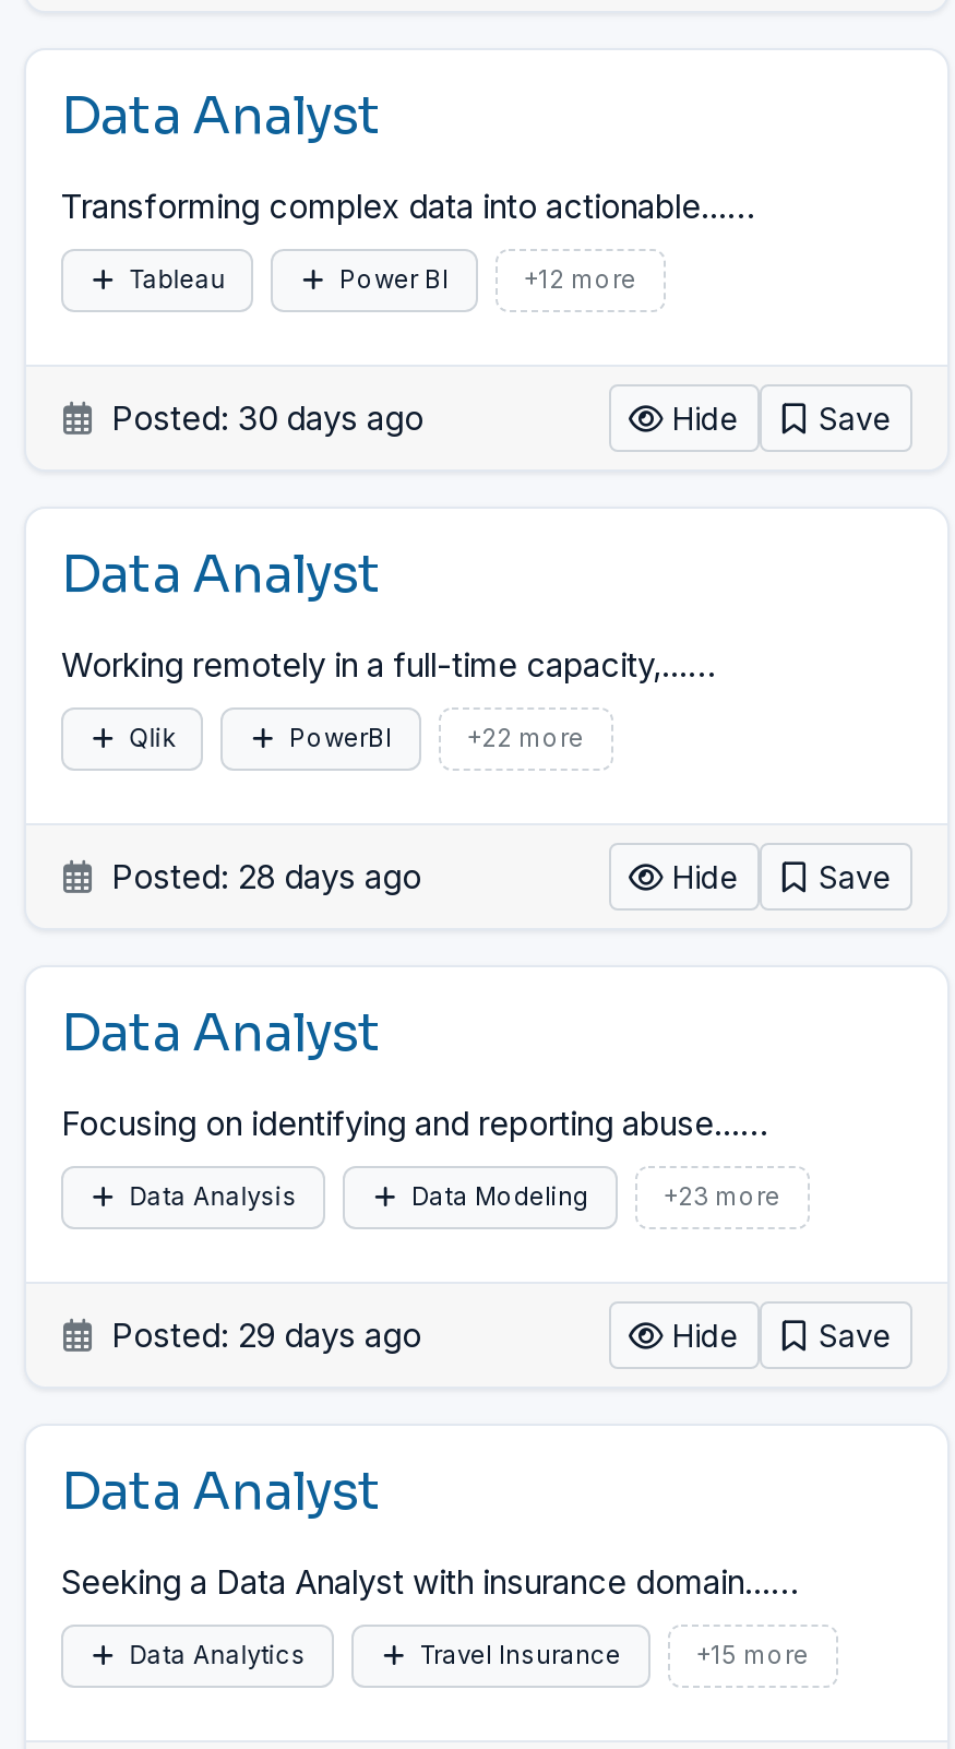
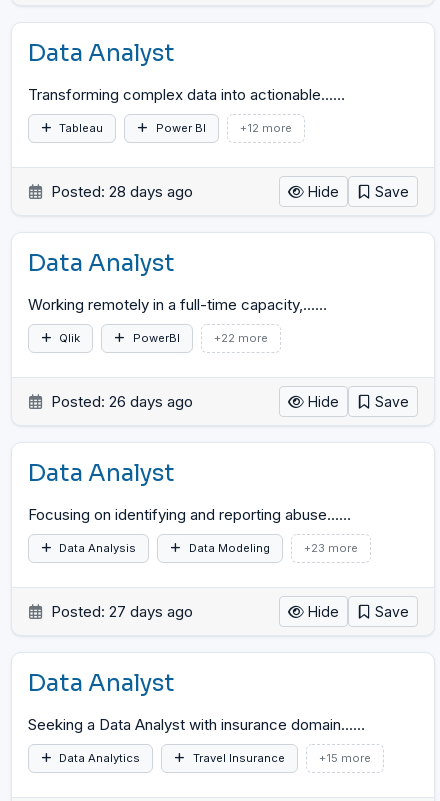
- Posted: 30 days ago

+ Posted: 26 days ago

moved up: Posted: 28 days ago

- Posted: 29 days ago
+ Posted: 27 days ago
